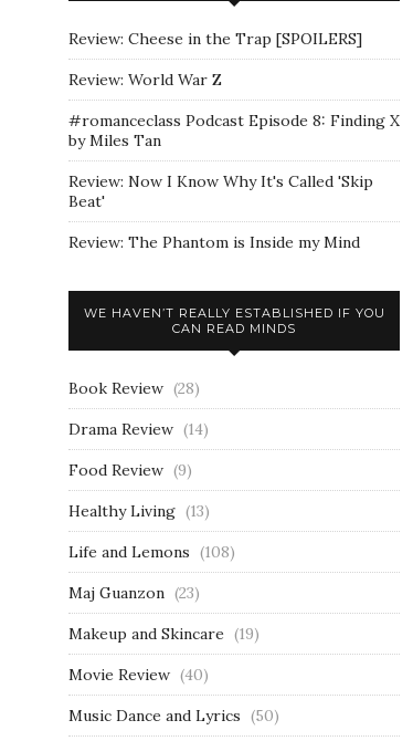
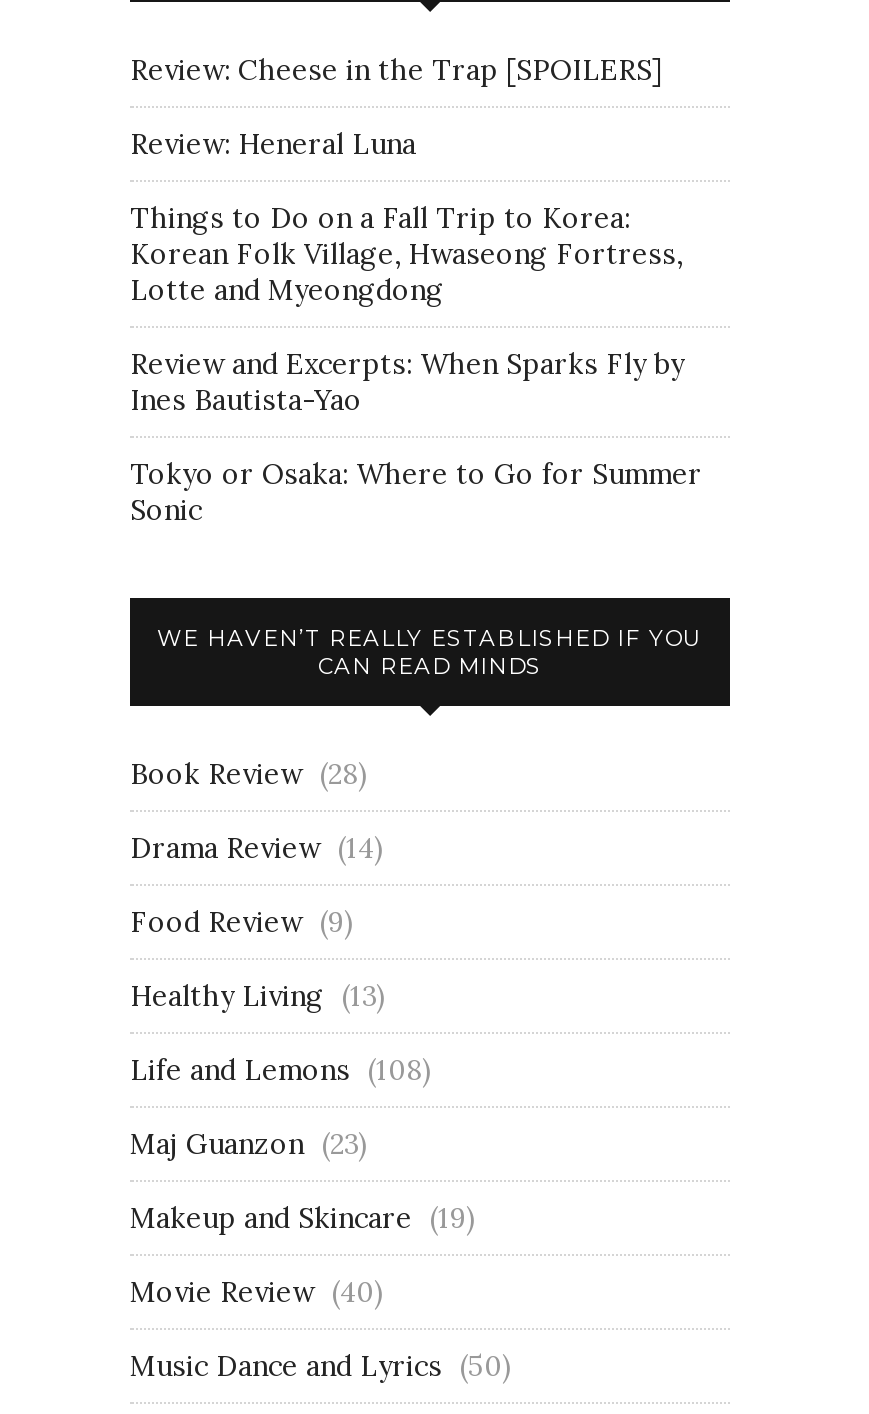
- Review: World War Z
+ Review: Heneral Luna

- #romanceclass Podcast Episode 8: Finding X
- by Miles Tan
+ Things to Do on a Fall Trip to Korea:
+ Korean Folk Village, Hwaseong Fortress,
+ Lotte and Myeongdong

- Review: Now I Know Why It's Called 'Skip
- Beat'
+ Review and Excerpts: When Sparks Fly by
+ Ines Bautista-Yao

- Review: The Phantom is Inside my Mind
+ Tokyo or Osaka: Where to Go for Summer
+ Sonic
